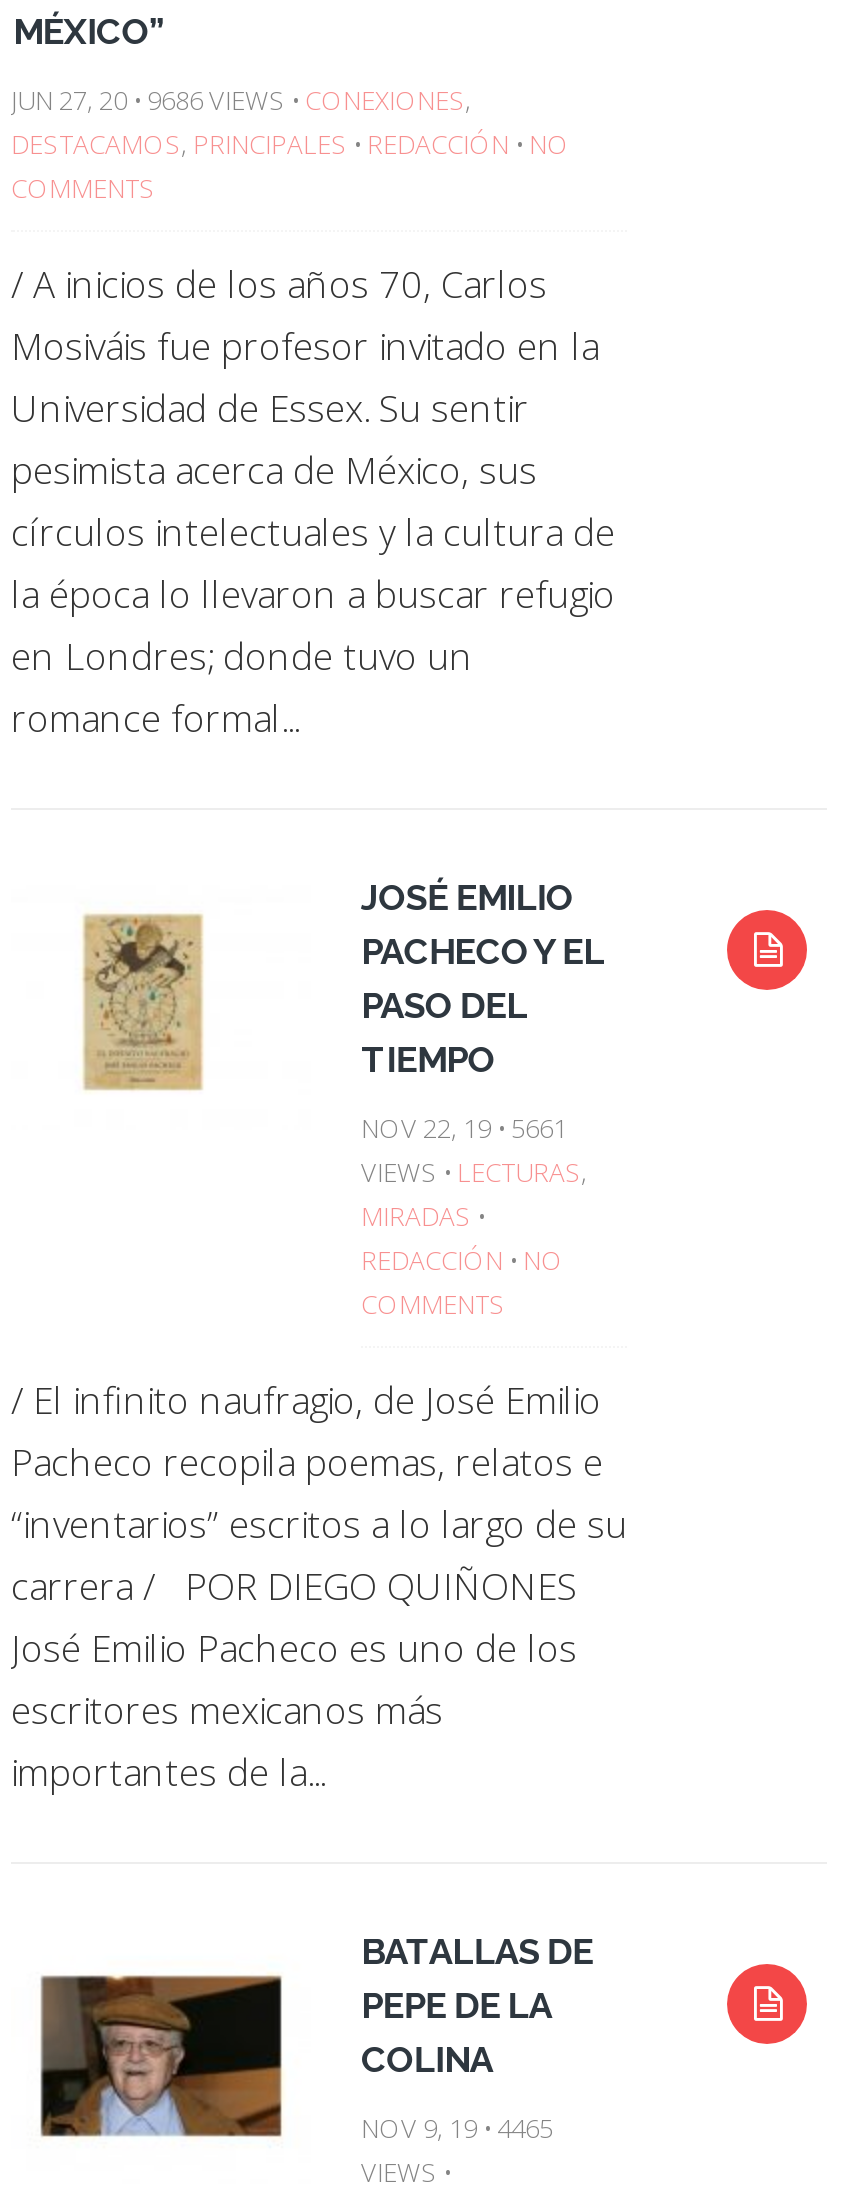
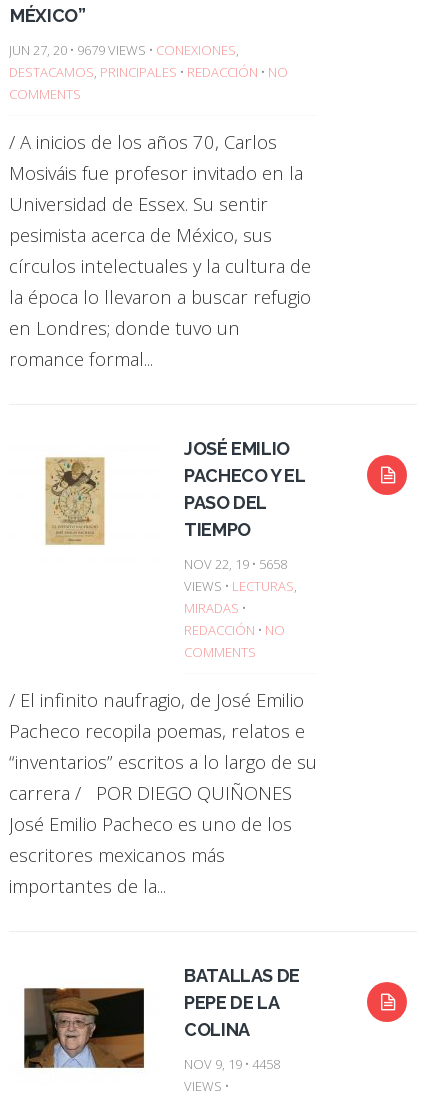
- JUN 27, 20 • 9686 VIEWS • CONEXIONES,
+ JUN 27, 20 • 9679 VIEWS • CONEXIONES,

- NOV 22, 19 • 5661
+ NOV 22, 19 • 5658

- NOV 9, 19 • 4465
+ NOV 9, 19 • 4458
